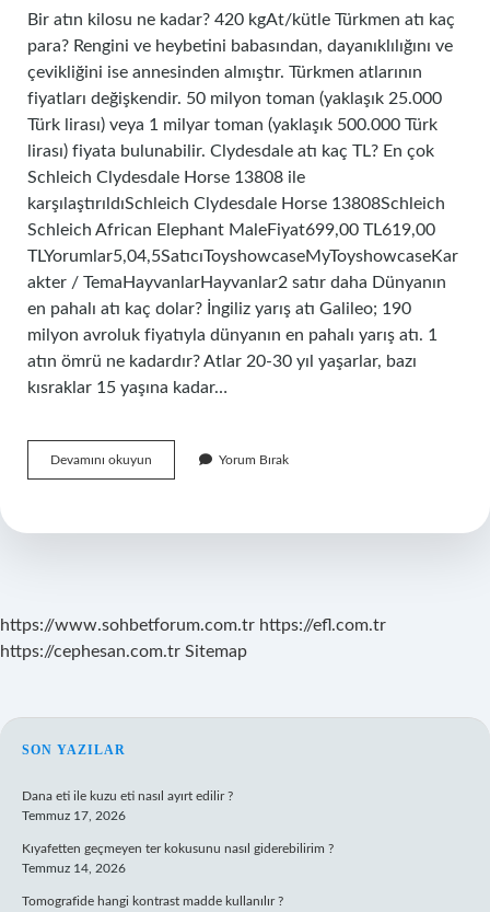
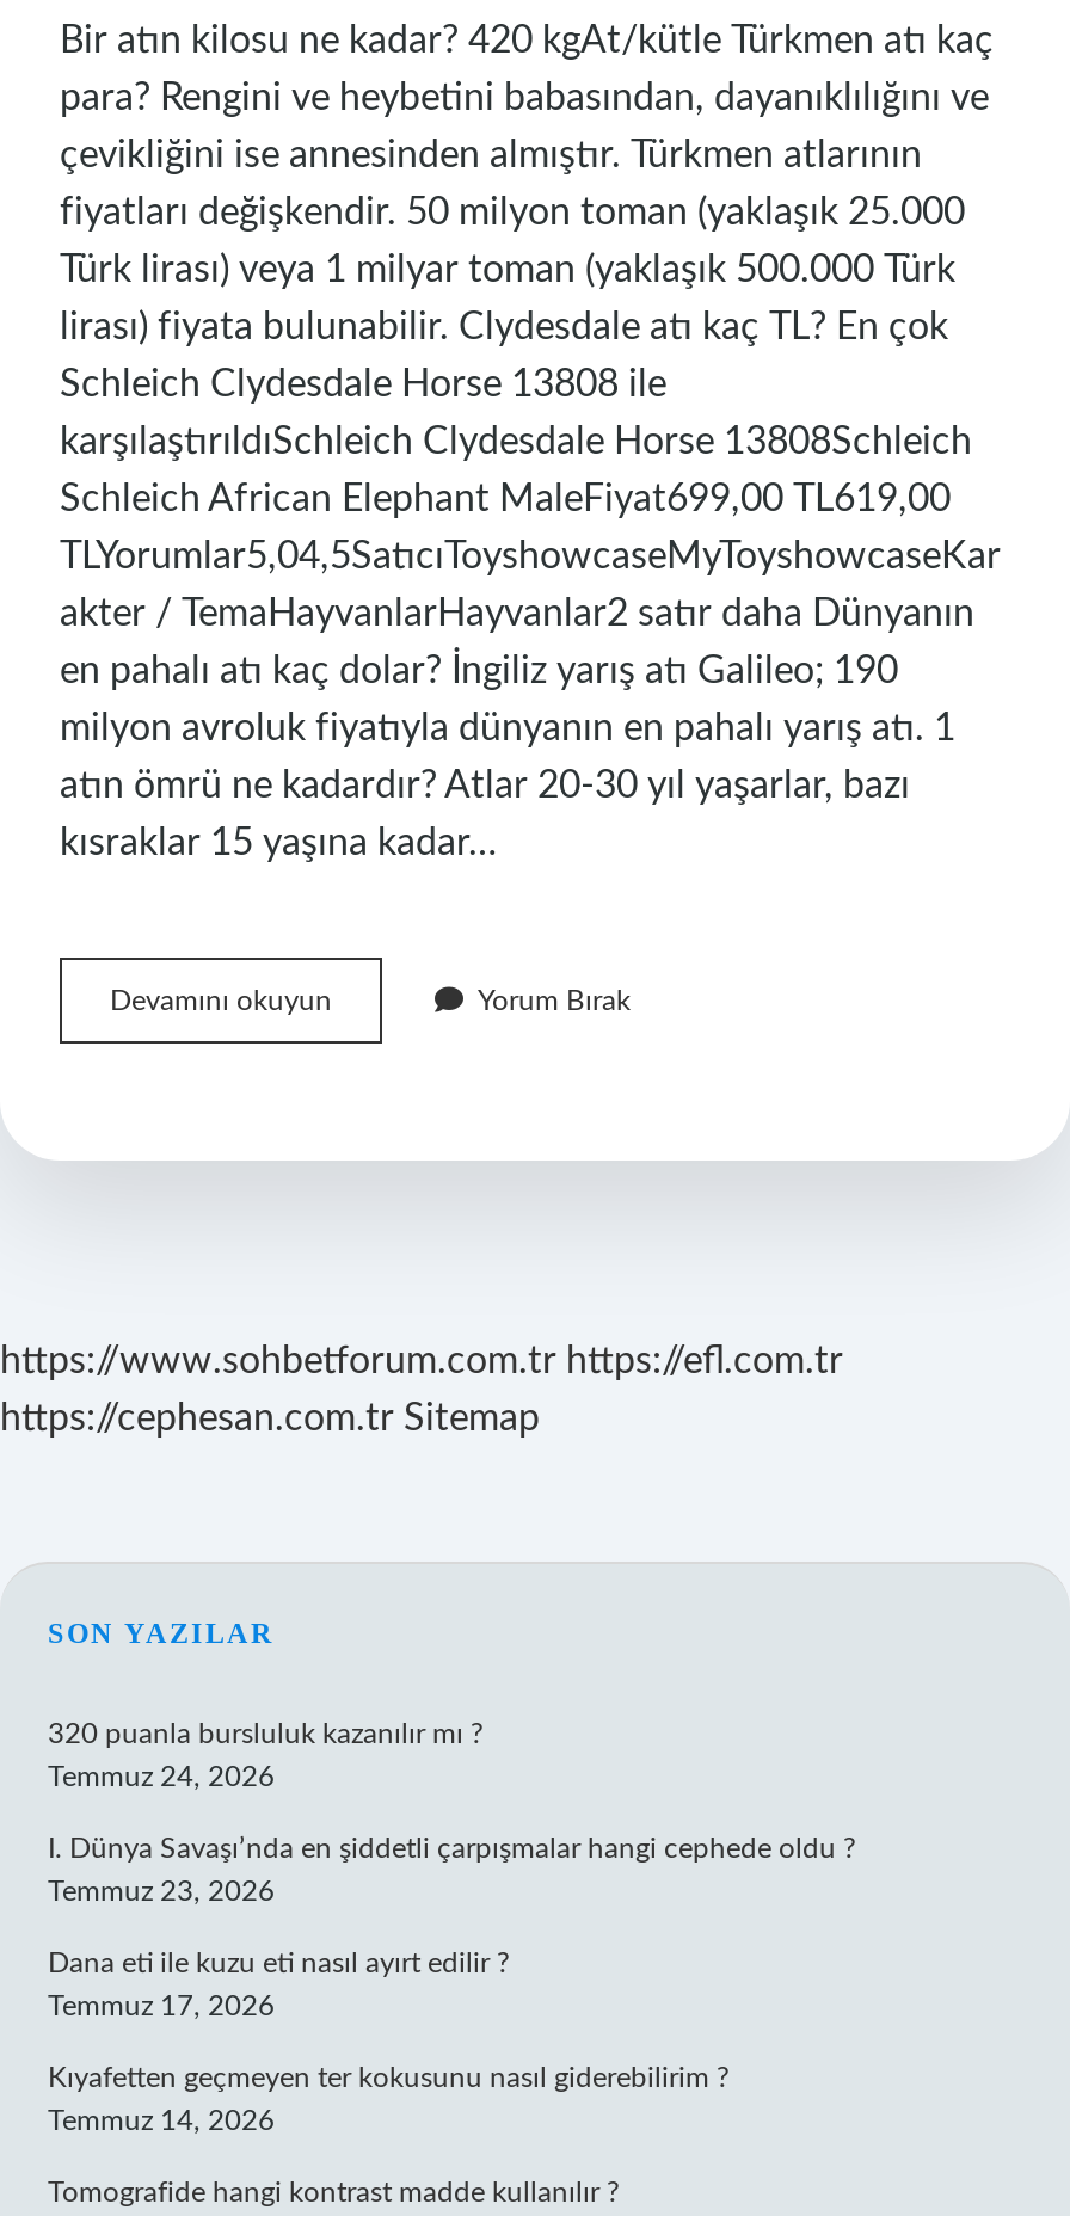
+ 320 puanla bursluluk kazanılır mı ?
+ Temmuz 24, 2026
+ I. Dünya Savaşı’nda en şiddetli çarpışmalar hangi cephede oldu ?
+ Temmuz 23, 2026
